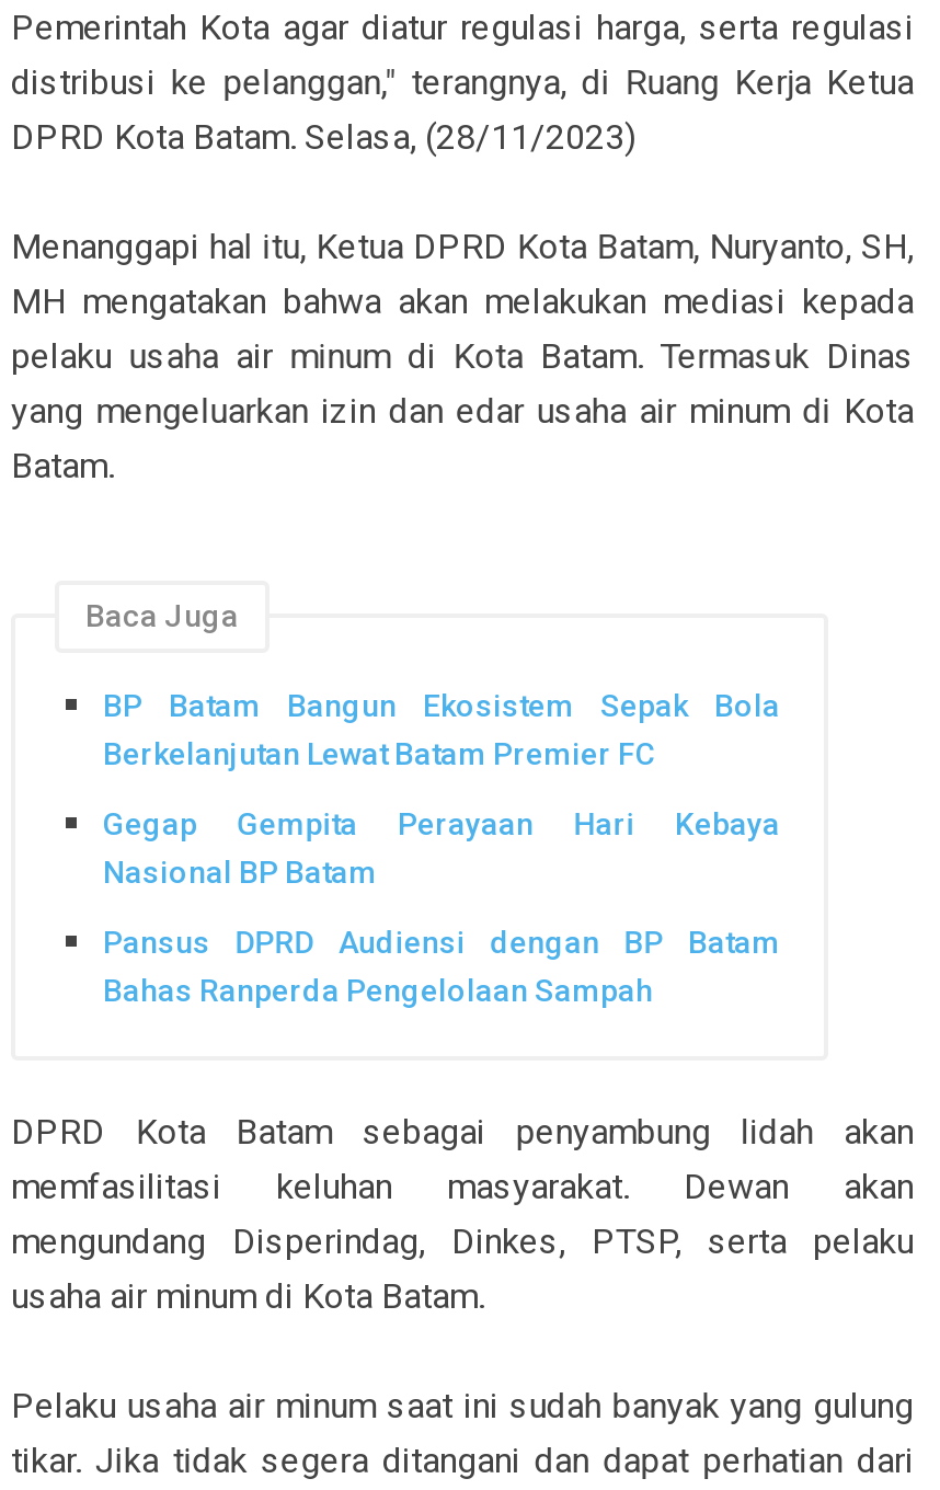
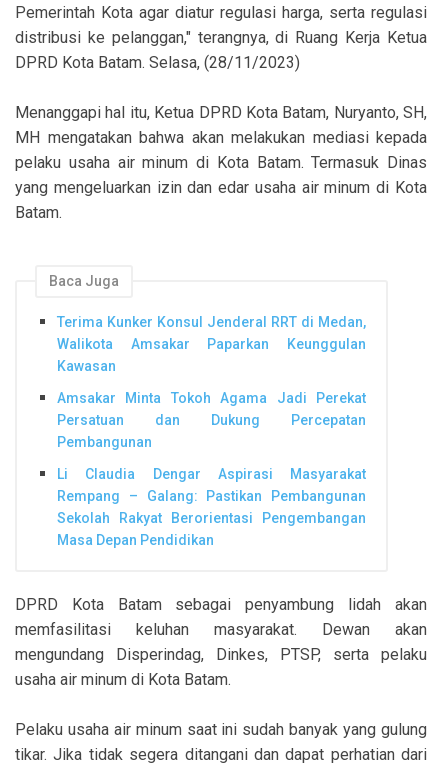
- BP Batam Bangun Ekosistem Sepak Bola
- Berkelanjutan Lewat Batam Premier FC
+ Terima Kunker Konsul Jenderal RRT di Medan,
+ Walikota Amsakar Paparkan Keunggulan
+ Kawasan

- Gegap Gempita Perayaan Hari Kebaya
- Nasional BP Batam
+ Amsakar Minta Tokoh Agama Jadi Perekat
+ Persatuan dan Dukung Percepatan
+ Pembangunan

- Pansus DPRD Audiensi dengan BP Batam
- Bahas Ranperda Pengelolaan Sampah
+ Li Claudia Dengar Aspirasi Masyarakat
+ Rempang – Galang: Pastikan Pembangunan
+ Sekolah Rakyat Berorientasi Pengembangan
+ Masa Depan Pendidikan
